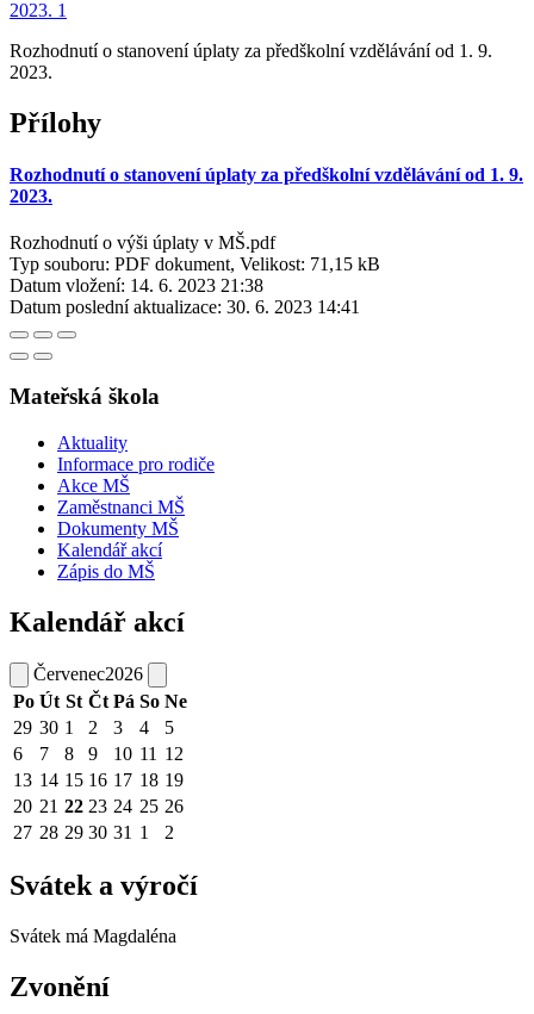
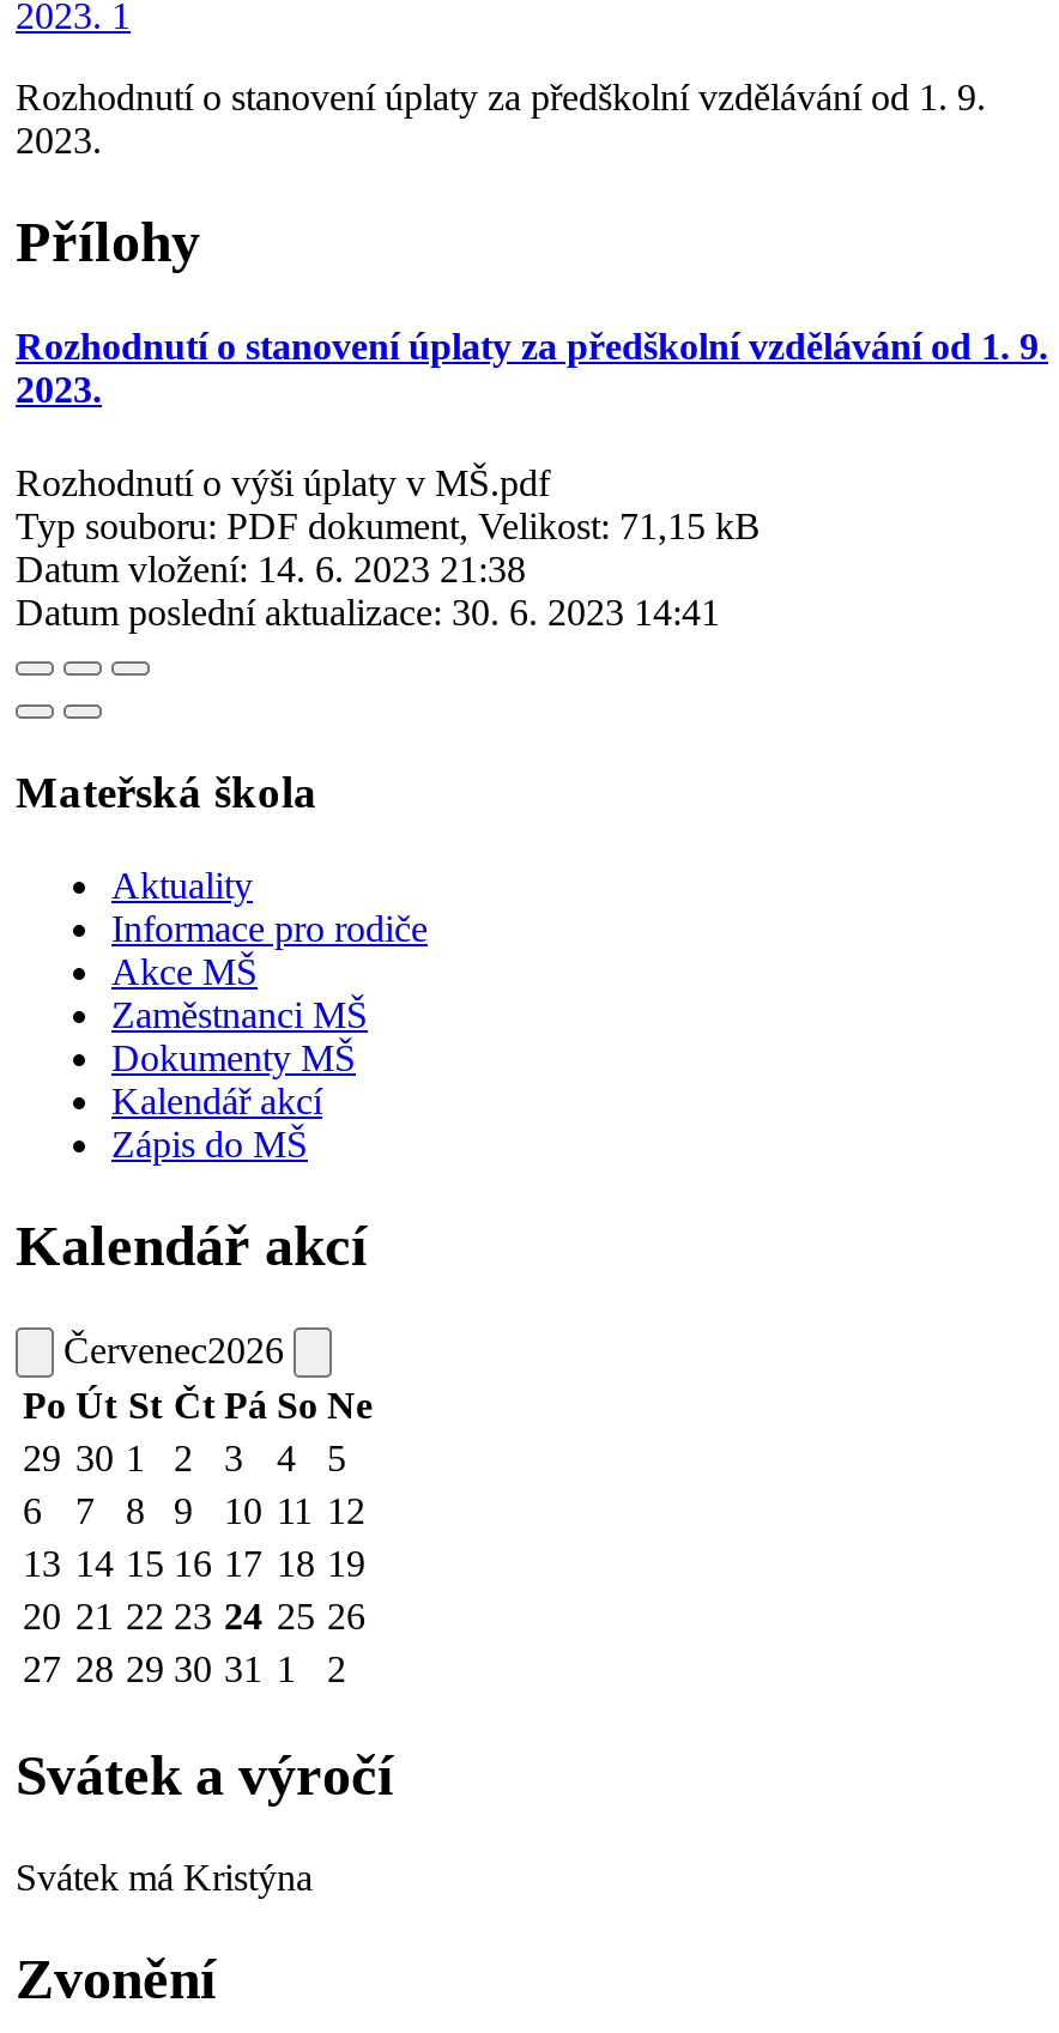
- Svátek má Magdaléna
+ Svátek má Kristýna
